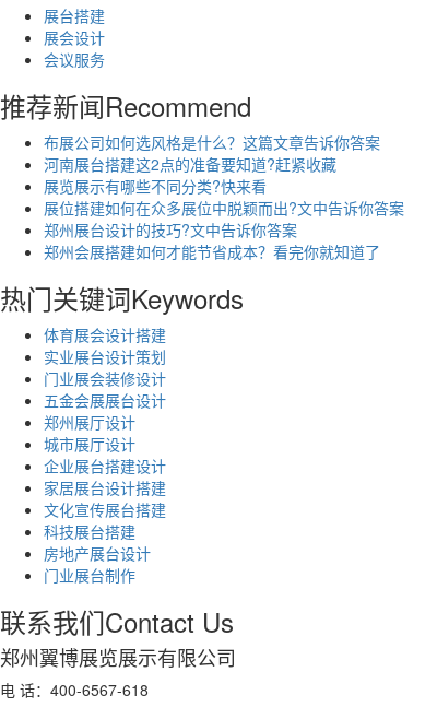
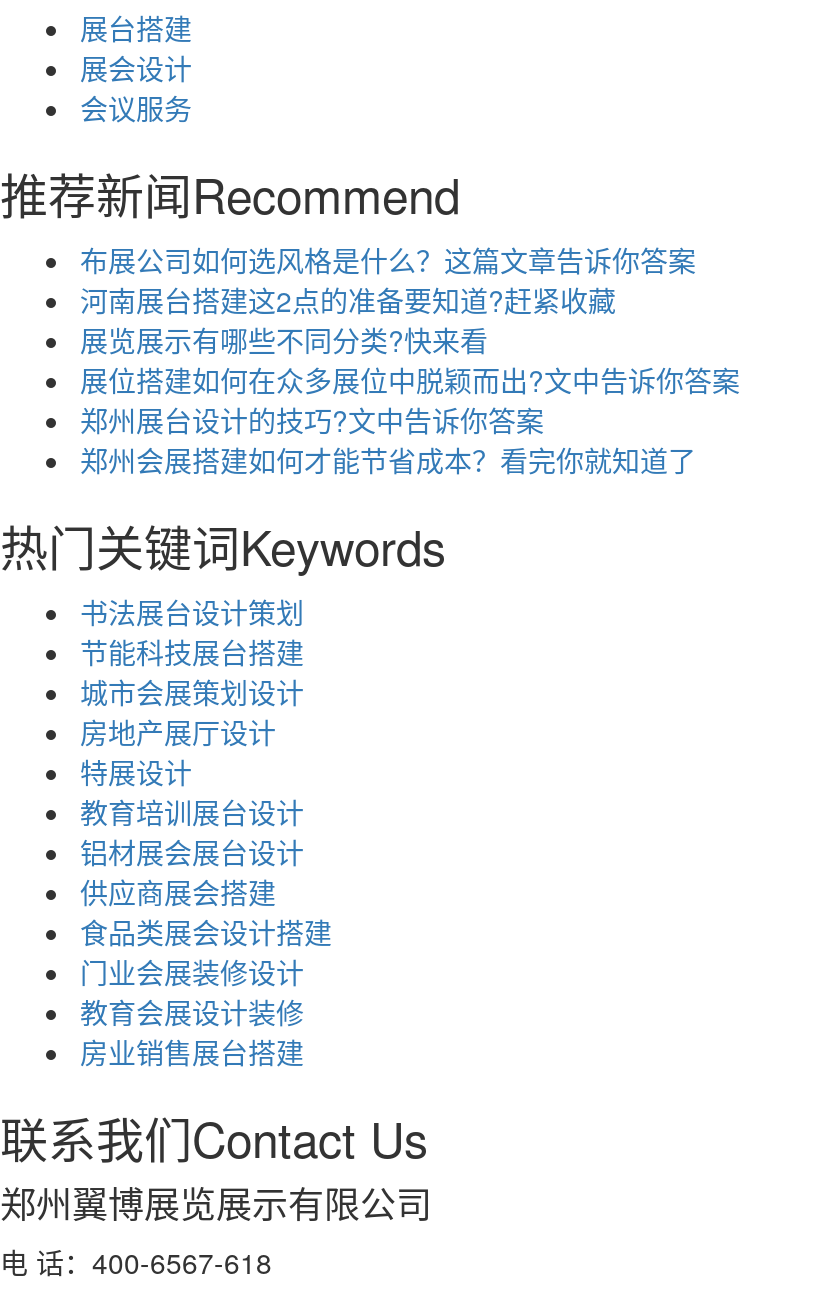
- 体育展会设计搭建
- 实业展台设计策划
- 门业展会装修设计
- 五金会展展台设计
- 郑州展厅设计
- 城市展厅设计
- 企业展台搭建设计
- 家居展台设计搭建
- 文化宣传展台搭建
- 科技展台搭建
- 房地产展台设计
- 门业展台制作
+ 书法展台设计策划
+ 节能科技展台搭建
+ 城市会展策划设计
+ 房地产展厅设计
+ 特展设计
+ 教育培训展台设计
+ 铝材展会展台设计
+ 供应商展会搭建
+ 食品类展会设计搭建
+ 门业会展装修设计
+ 教育会展设计装修
+ 房业销售展台搭建
